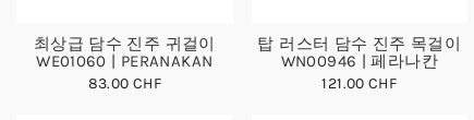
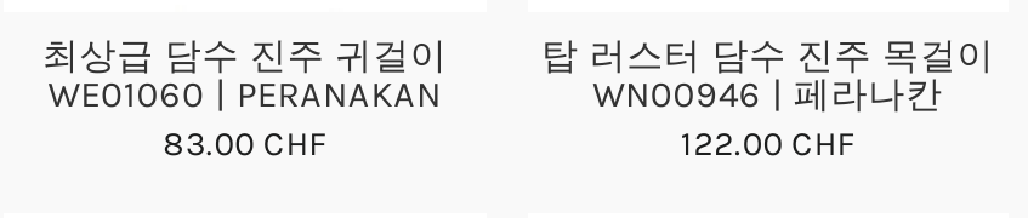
- 121.00 CHF
+ 122.00 CHF
